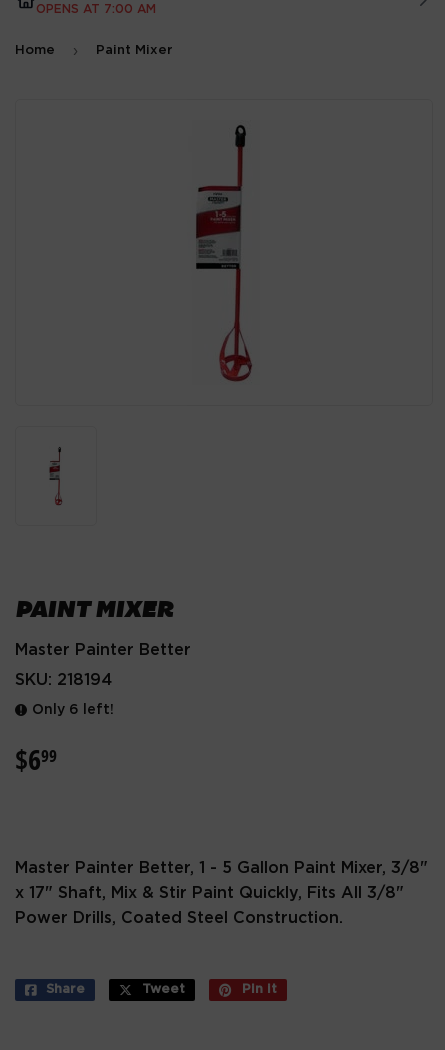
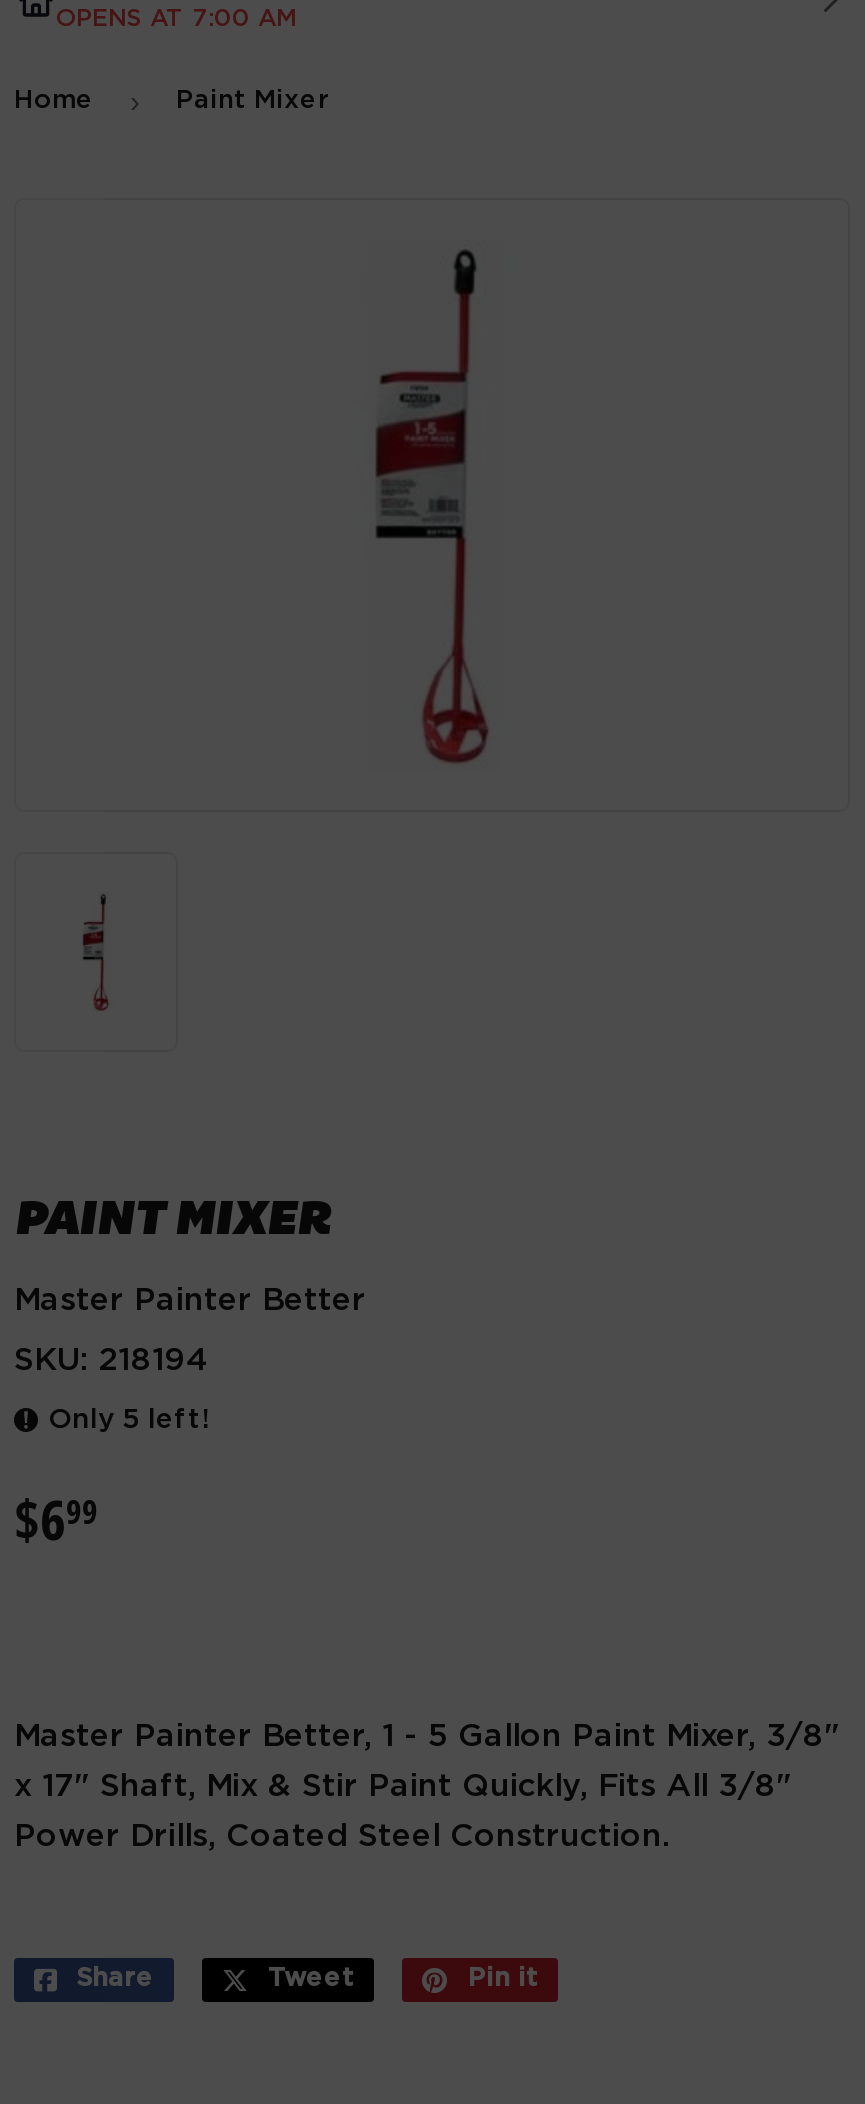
- Only 6 left!
+ Only 5 left!
